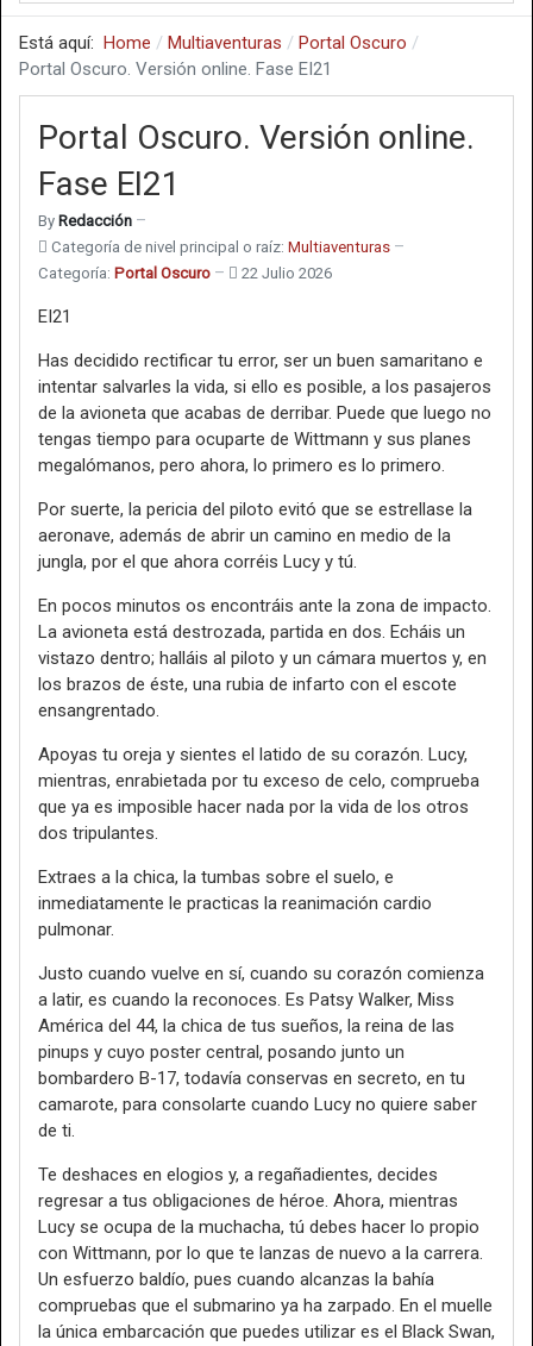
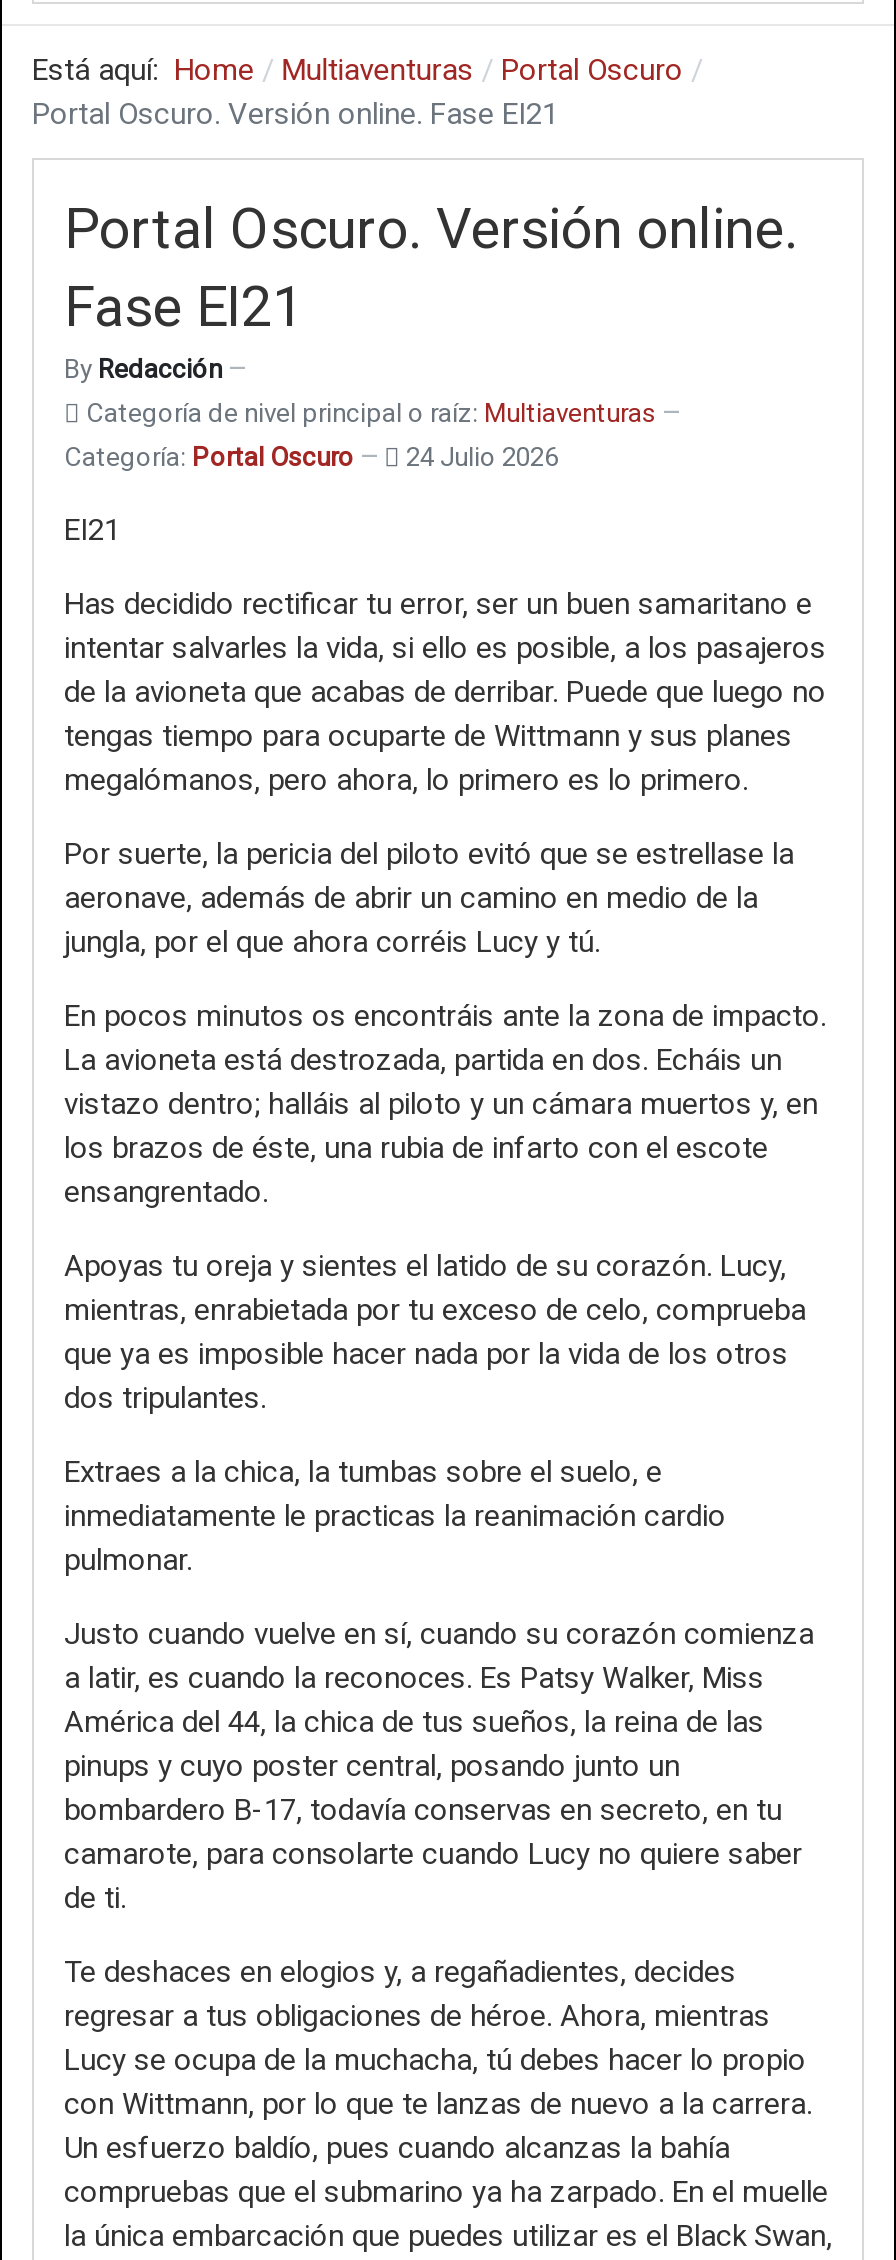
- Categoría: Portal Oscuro 22 Julio 2026
+ Categoría: Portal Oscuro 24 Julio 2026
